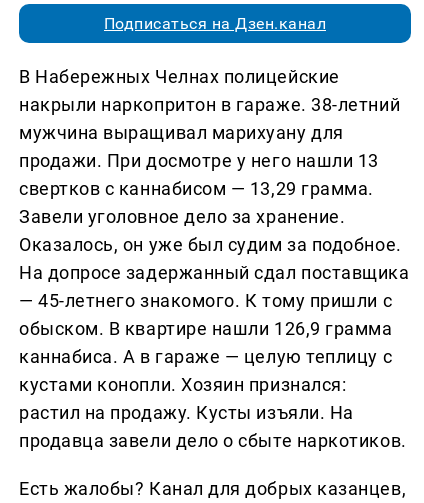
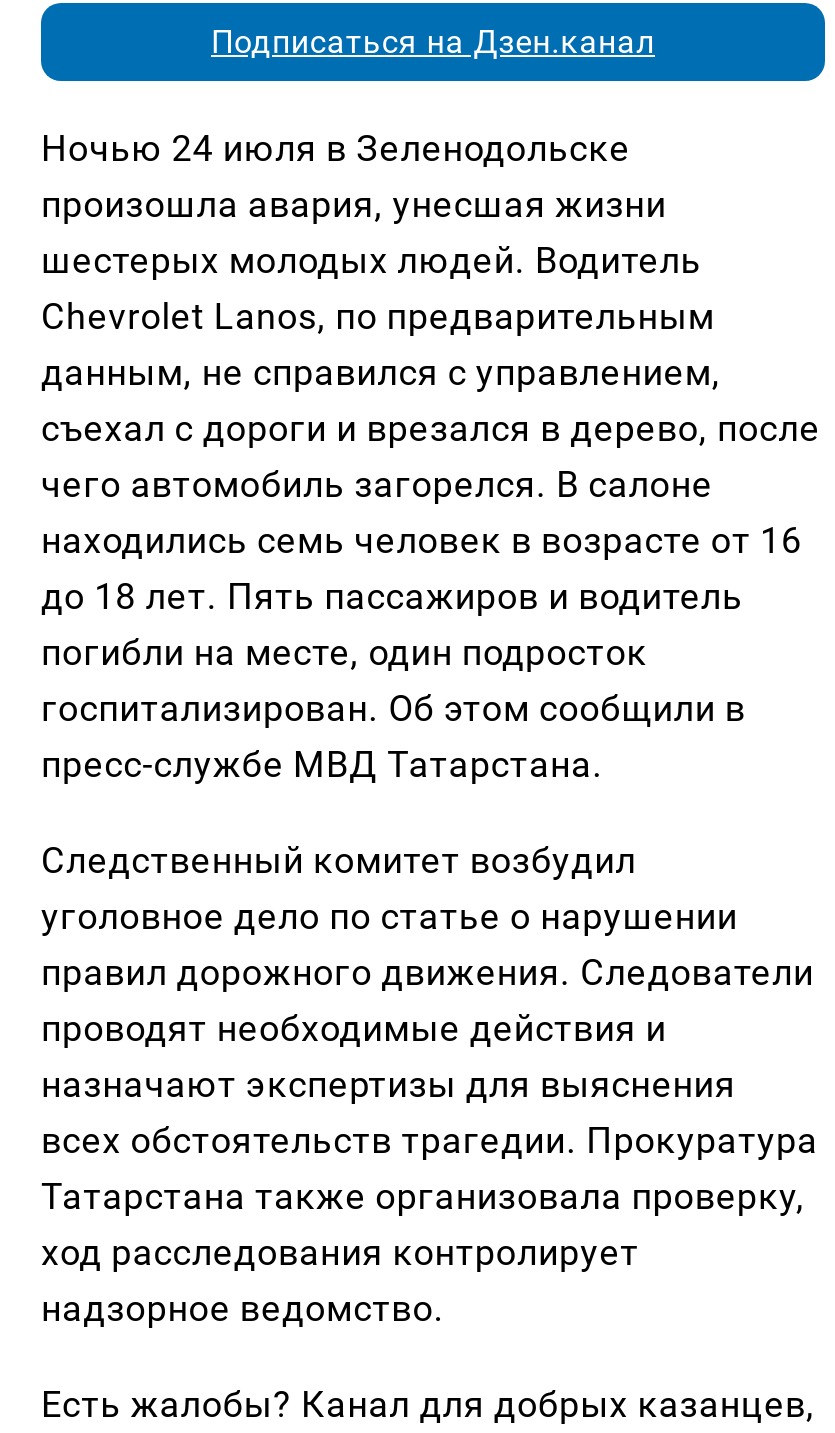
- В Набережных Челнах полицейские
- накрыли наркопритон в гараже. 38-летний
- мужчина выращивал марихуану для
- продажи. При досмотре у него нашли 13
- свертков с каннабисом — 13,29 грамма.
- Завели уголовное дело за хранение.
- Оказалось, он уже был судим за подобное.
- На допросе задержанный сдал поставщика
- — 45-летнего знакомого. К тому пришли с
- обыском. В квартире нашли 126,9 грамма
- каннабиса. А в гараже — целую теплицу с
- кустами конопли. Хозяин признался:
- растил на продажу. Кусты изъяли. На
- продавца завели дело о сбыте наркотиков.
+ Ночью 24 июля в Зеленодольске
+ произошла авария, унесшая жизни
+ шестерых молодых людей. Водитель
+ Chevrolet Lanos, по предварительным
+ данным, не справился с управлением,
+ съехал с дороги и врезался в дерево, после
+ чего автомобиль загорелся. В салоне
+ находились семь человек в возрасте от 16
+ до 18 лет. Пять пассажиров и водитель
+ погибли на месте, один подросток
+ госпитализирован. Об этом сообщили в
+ пресс-службе МВД Татарстана.
+ Следственный комитет возбудил
+ уголовное дело по статье о нарушении
+ правил дорожного движения. Следователи
+ проводят необходимые действия и
+ назначают экспертизы для выяснения
+ всех обстоятельств трагедии. Прокуратура
+ Татарстана также организовала проверку,
+ ход расследования контролирует
+ надзорное ведомство.
